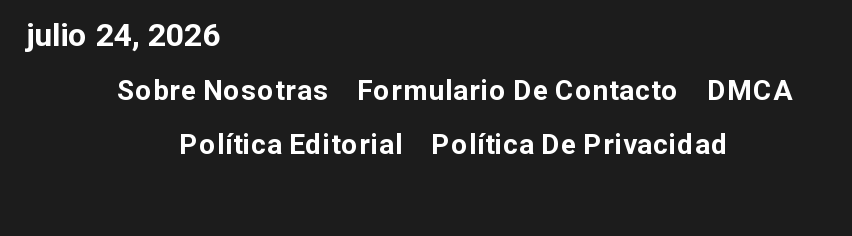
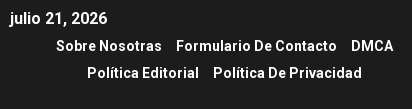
- julio 24, 2026
+ julio 21, 2026
